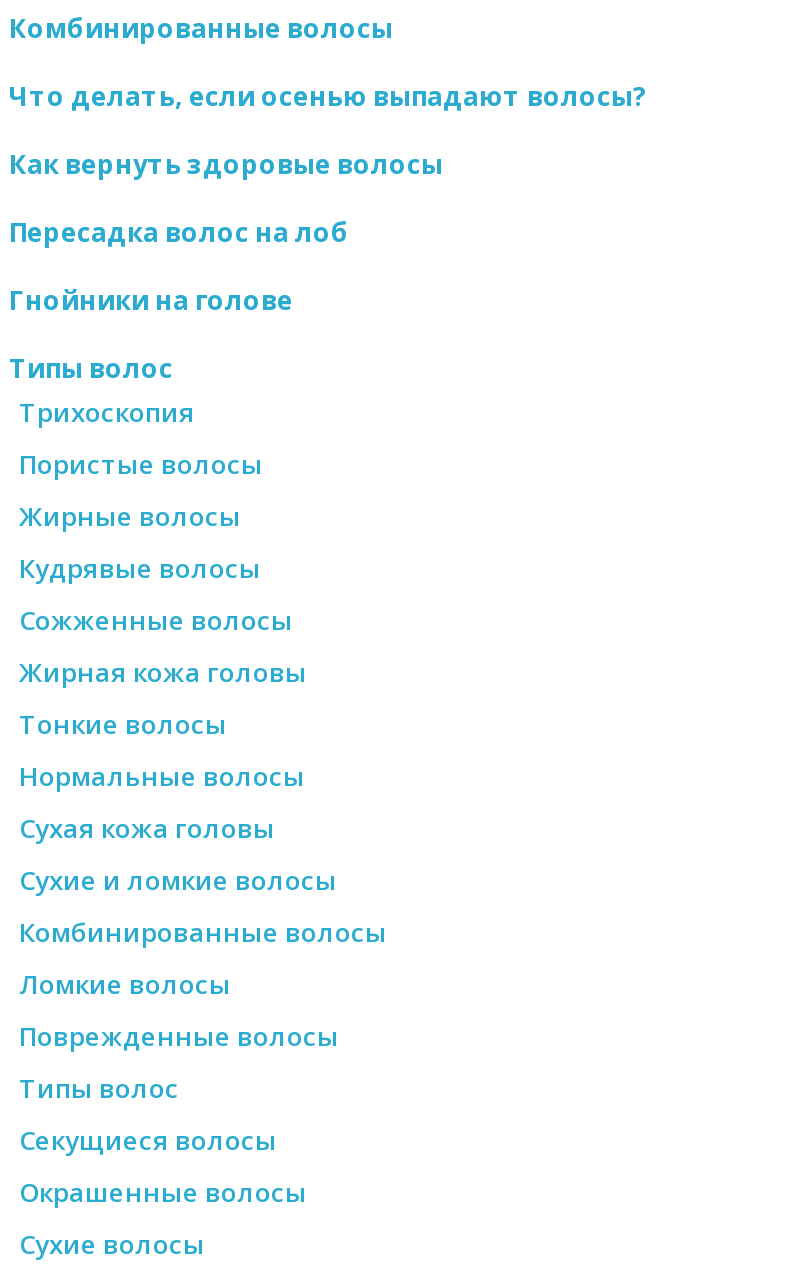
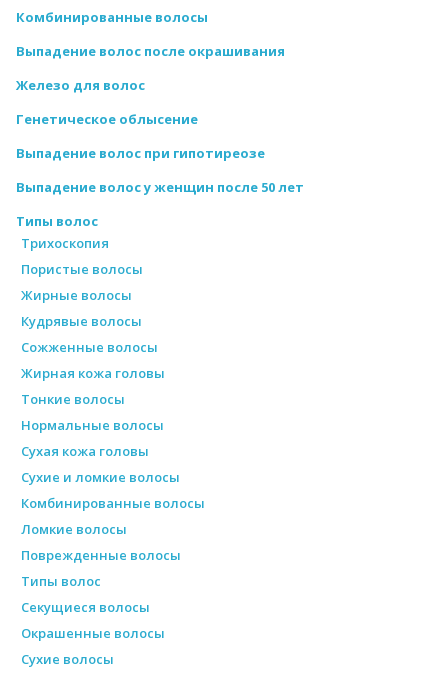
- Что делать, если осенью выпадают волосы?
- Как вернуть здоровые волосы
- Пересадка волос на лоб
- Гнойники на голове
+ Выпадение волос после окрашивания
+ Железо для волос
+ Генетическое облысение
+ Выпадение волос при гипотиреозе
+ Выпадение волос у женщин после 50 лет
